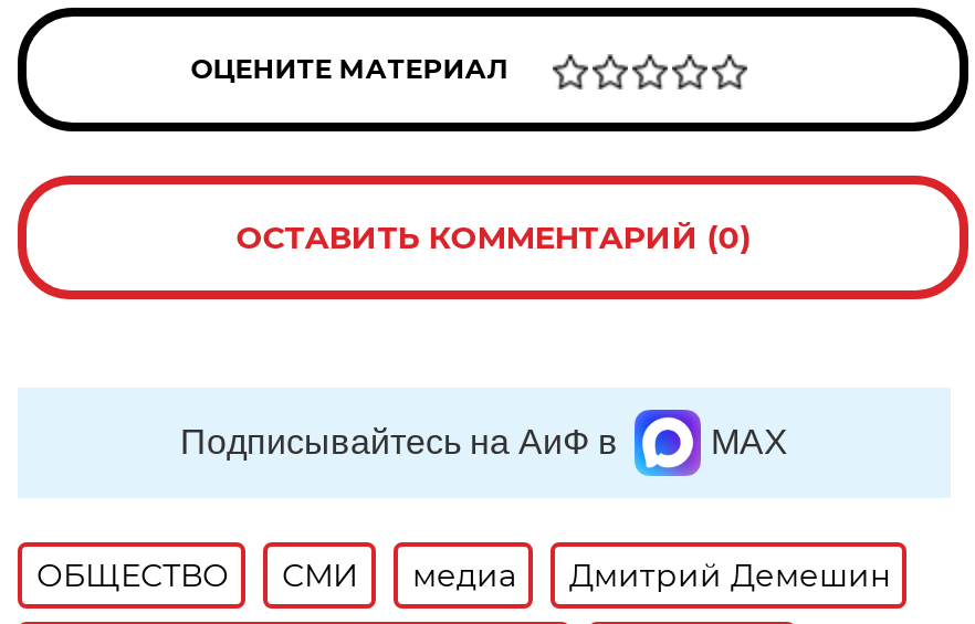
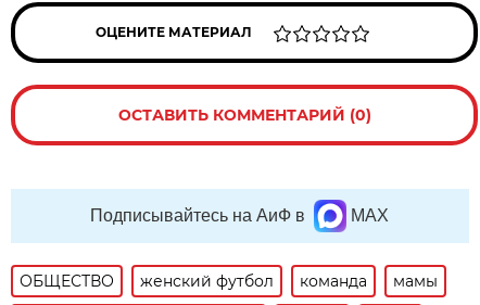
- СМИ
- медиа
- Дмитрий Демешин
+ женский футбол
+ команда
+ мамы
